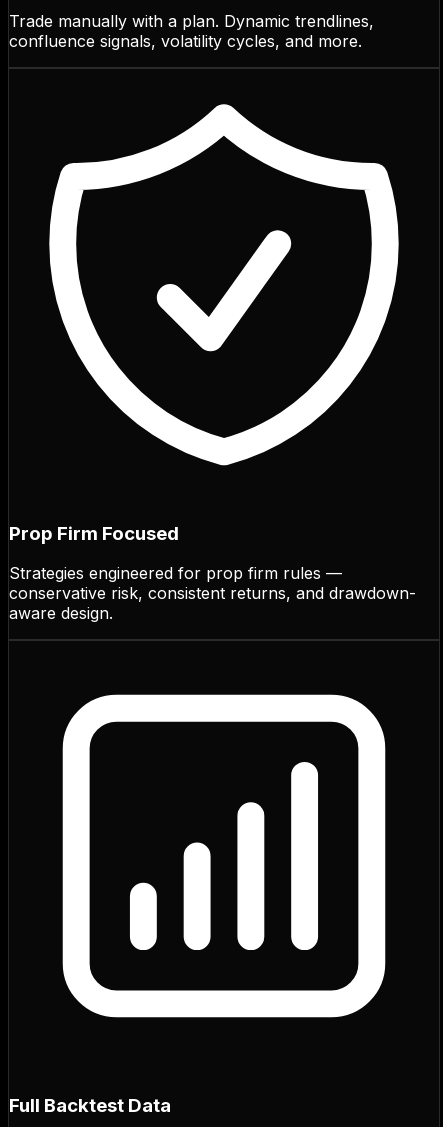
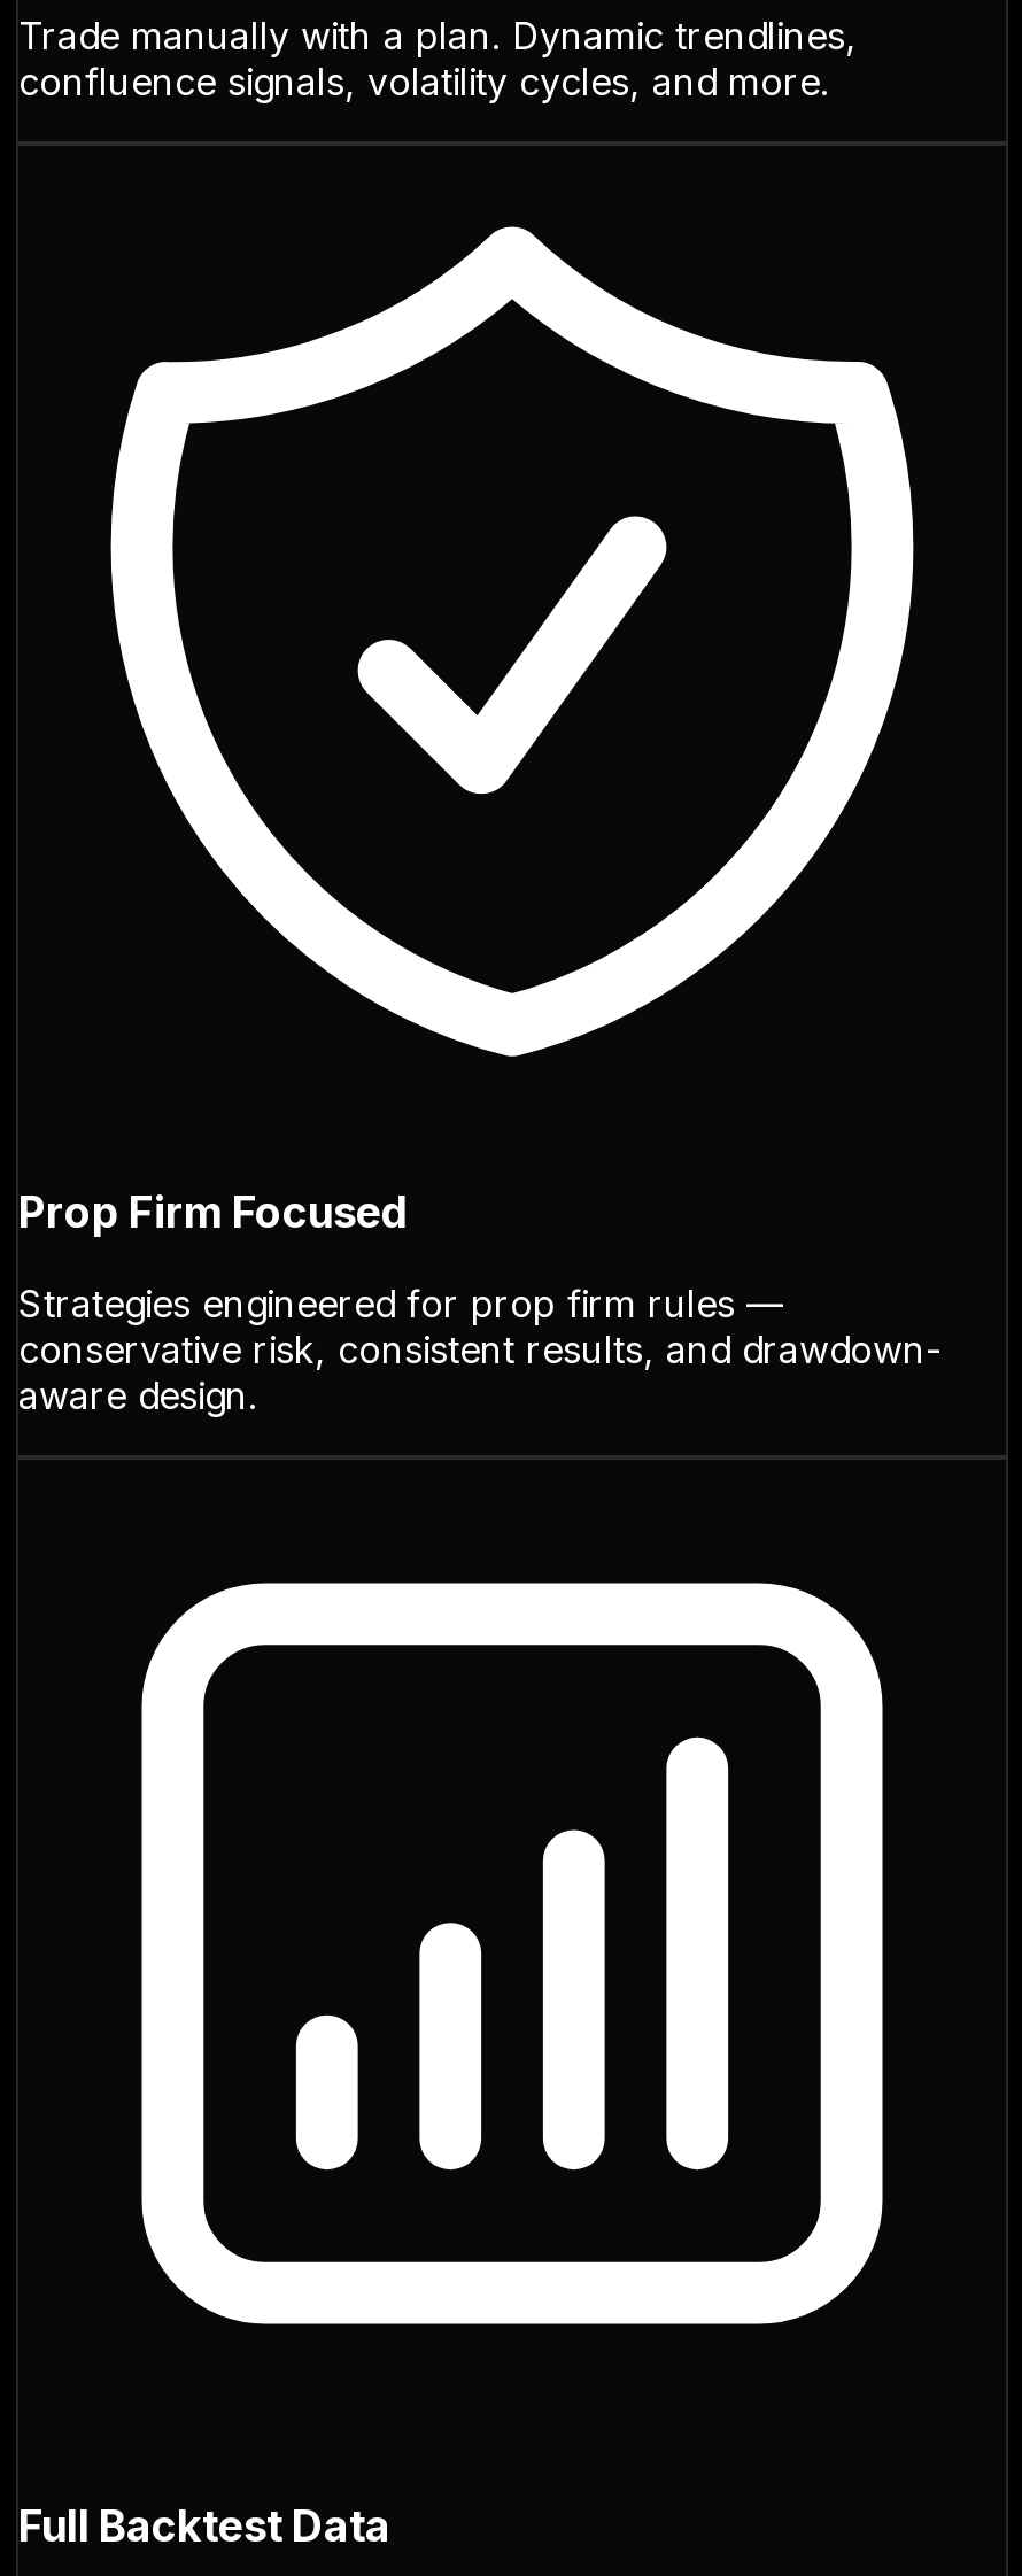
- conservative risk, consistent returns, and drawdown-
+ conservative risk, consistent results, and drawdown-
